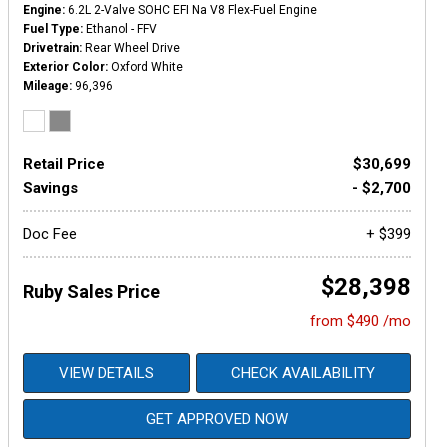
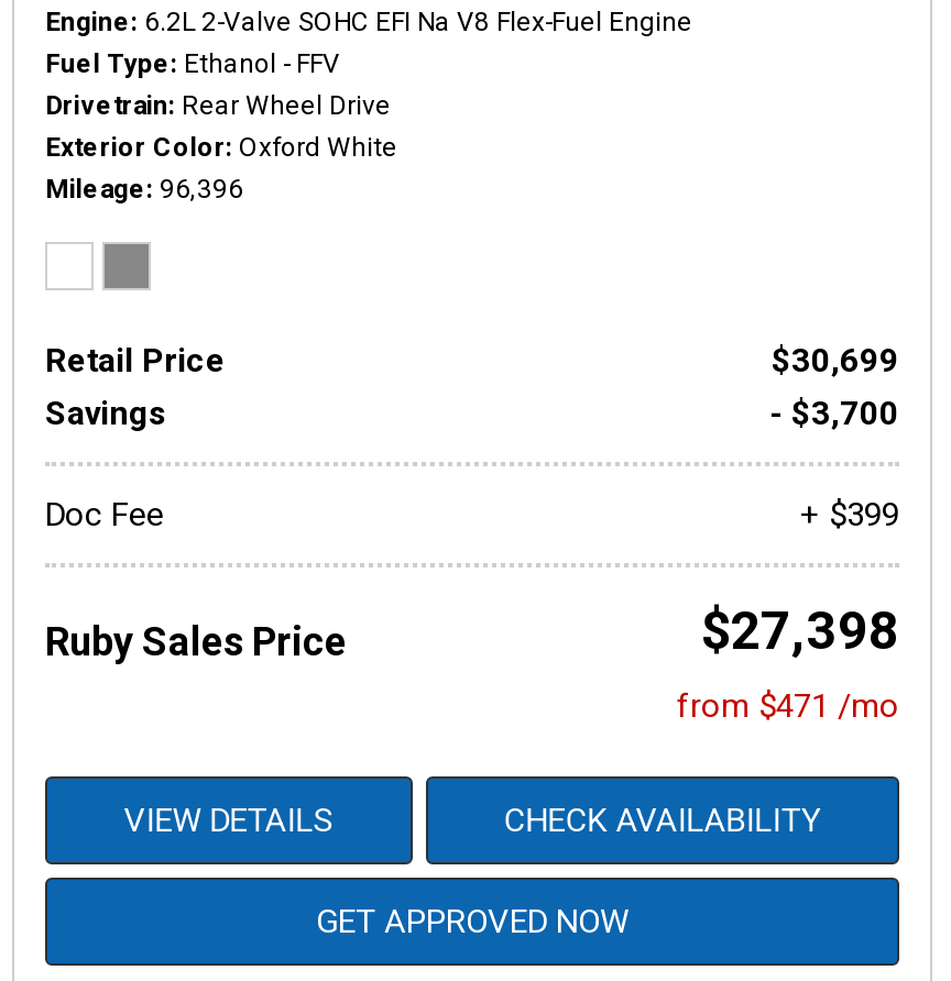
- - $2,700
+ - $3,700

- $28,398
+ $27,398

- from $490 /mo
+ from $471 /mo
